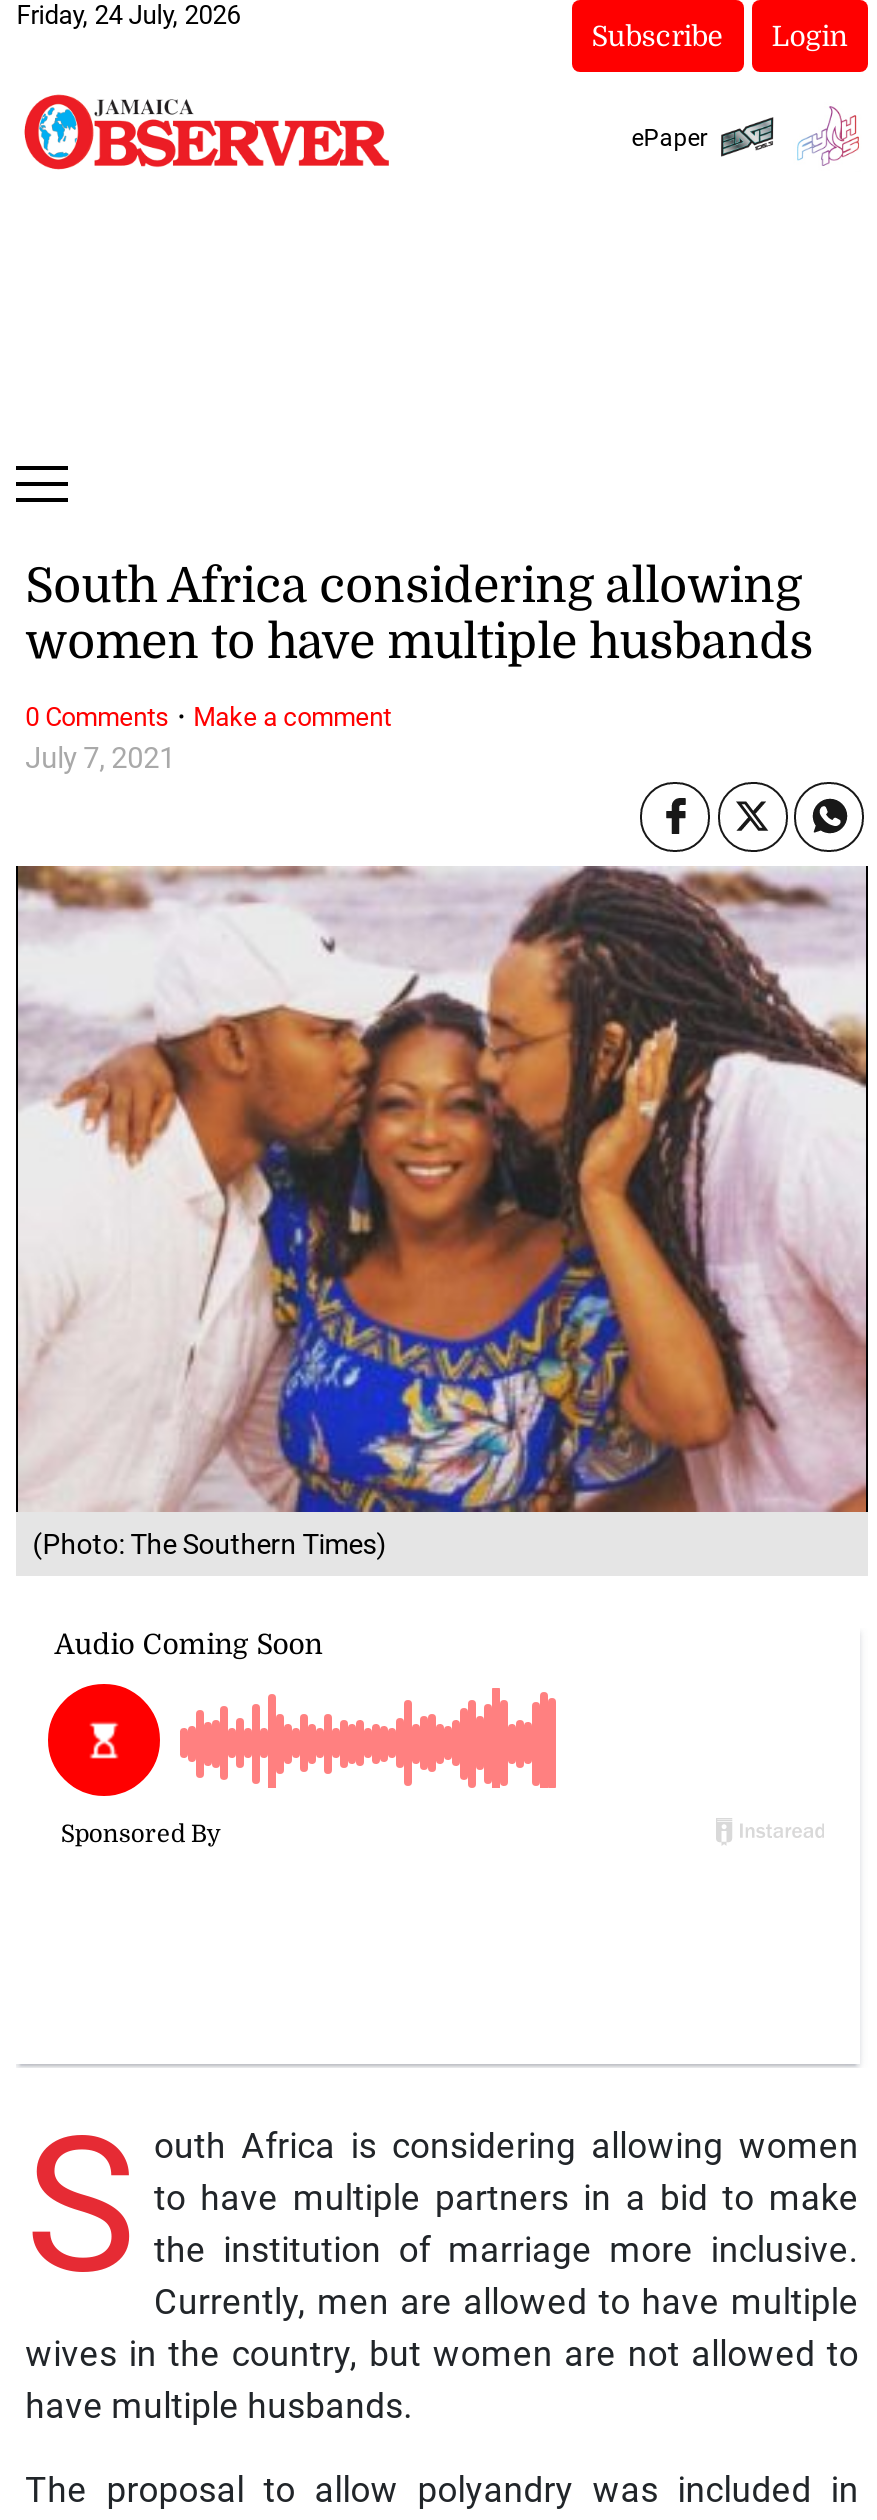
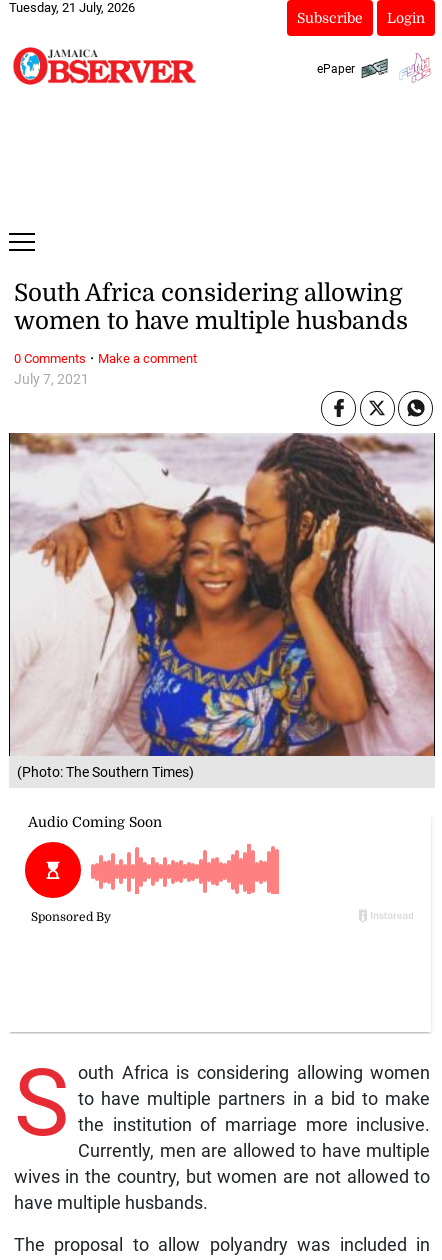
- Friday, 24 July, 2026
+ Tuesday, 21 July, 2026
